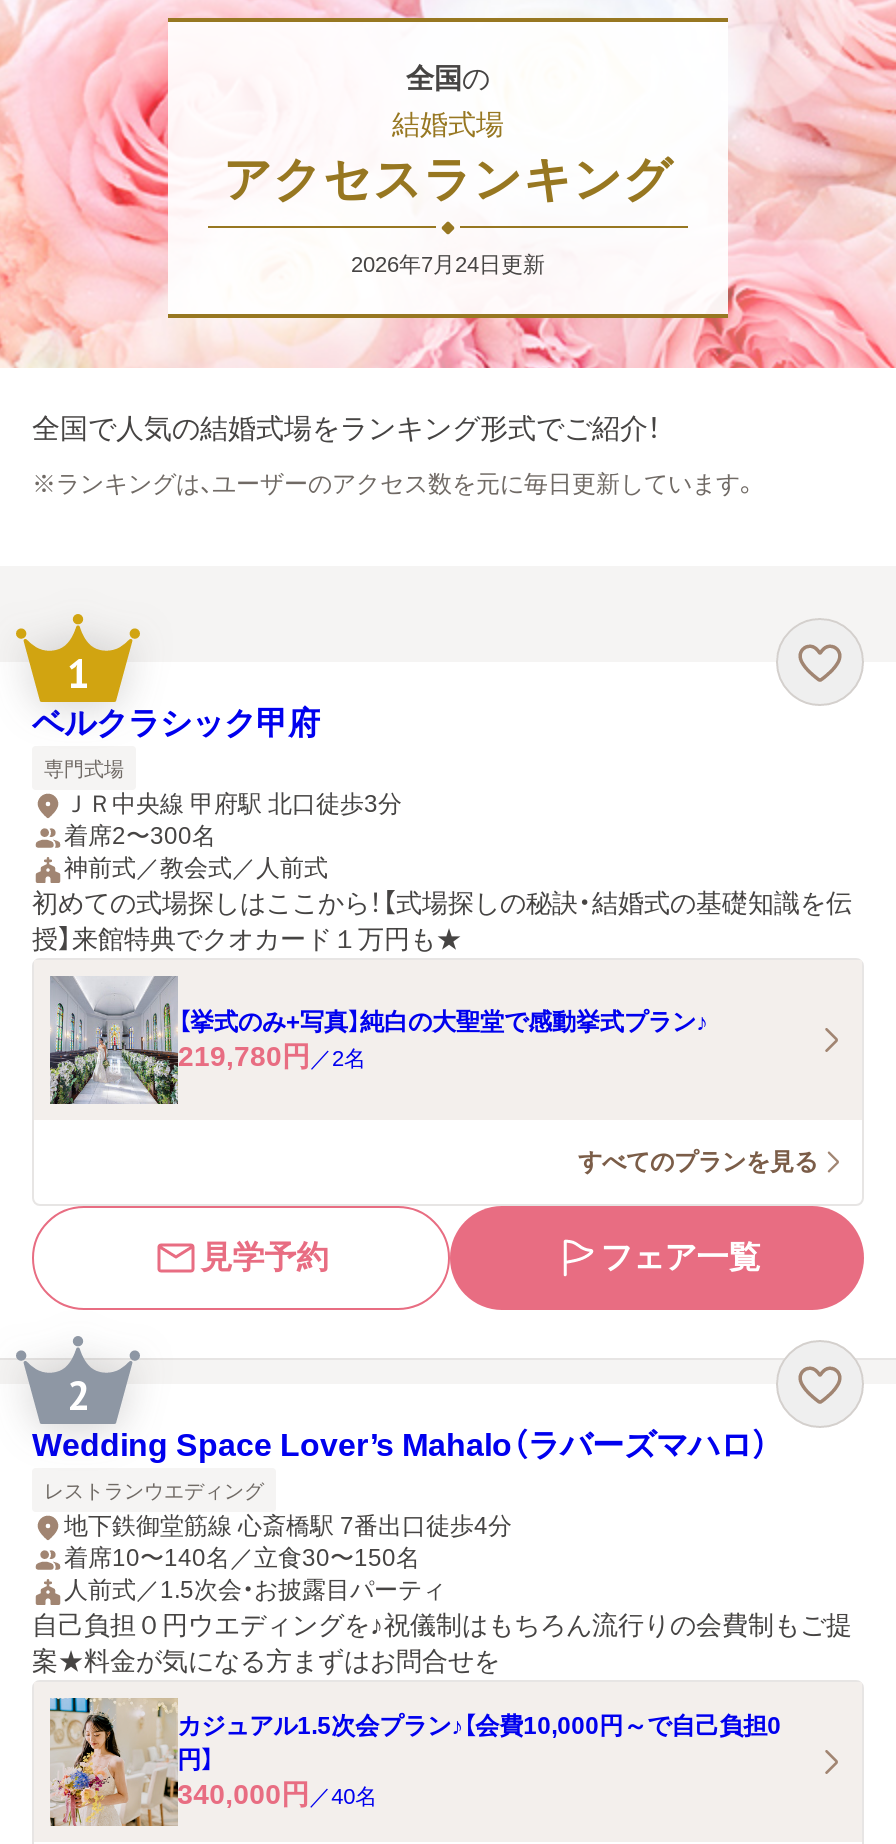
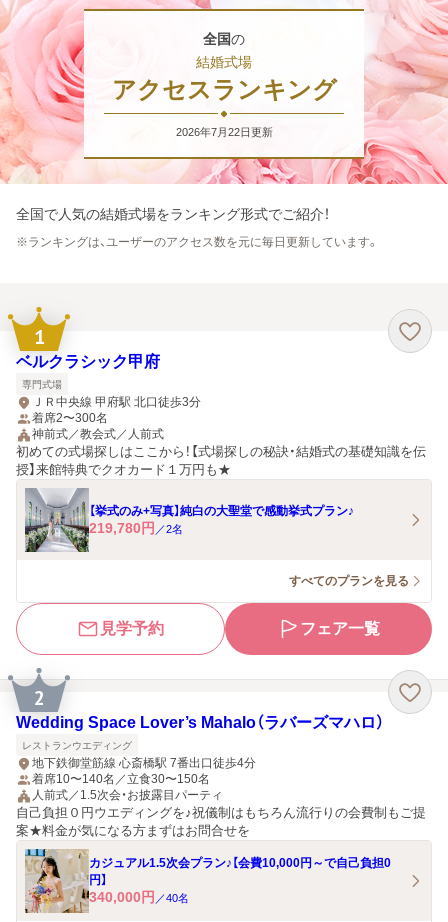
- 2026年7月24日更新
+ 2026年7月22日更新
